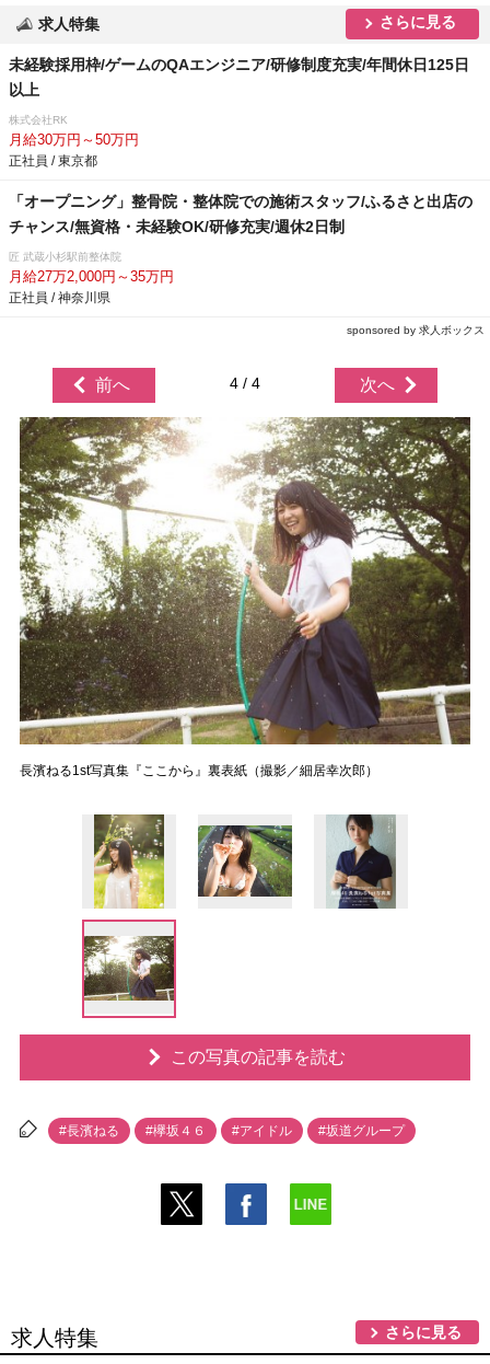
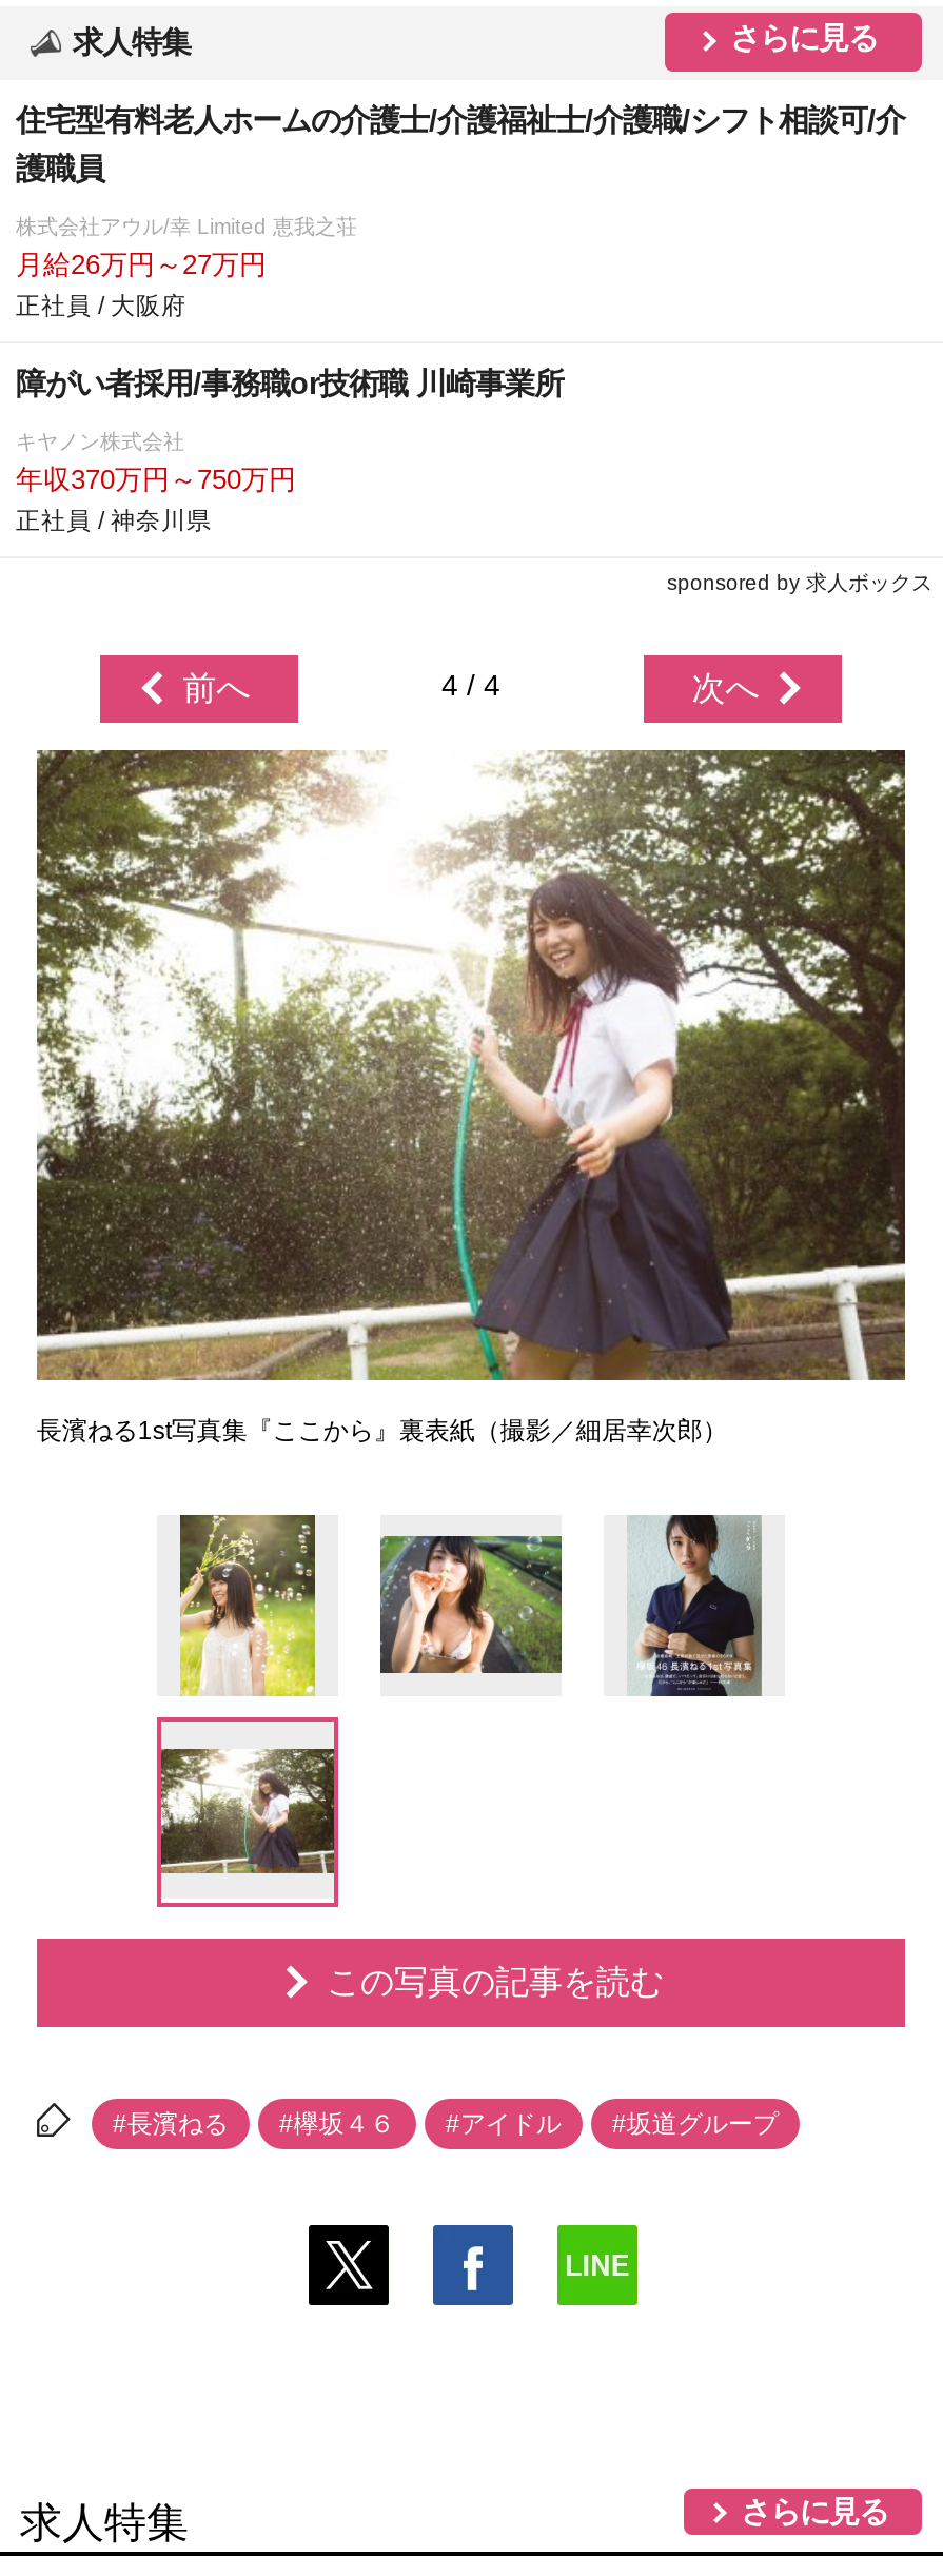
- 未経験採用枠/ゲームのQAエンジニア/研修制度充実/年間休日125日
- 以上
+ 住宅型有料老人ホームの介護士/介護福祉士/介護職/シフト相談可/介
+ 護職員

- 株式会社RK
- 月給30万円～50万円
- 正社員 / 東京都
+ 株式会社アウル/幸 Limited 恵我之荘
+ 月給26万円～27万円
+ 正社員 / 大阪府

- 「オープニング」整骨院・整体院での施術スタッフ/ふるさと出店の
- チャンス/無資格・未経験OK/研修充実/週休2日制
+ 障がい者採用/事務職or技術職 川崎事業所

- 匠 武蔵小杉駅前整体院
- 月給27万2,000円～35万円
+ キヤノン株式会社
+ 年収370万円～750万円
